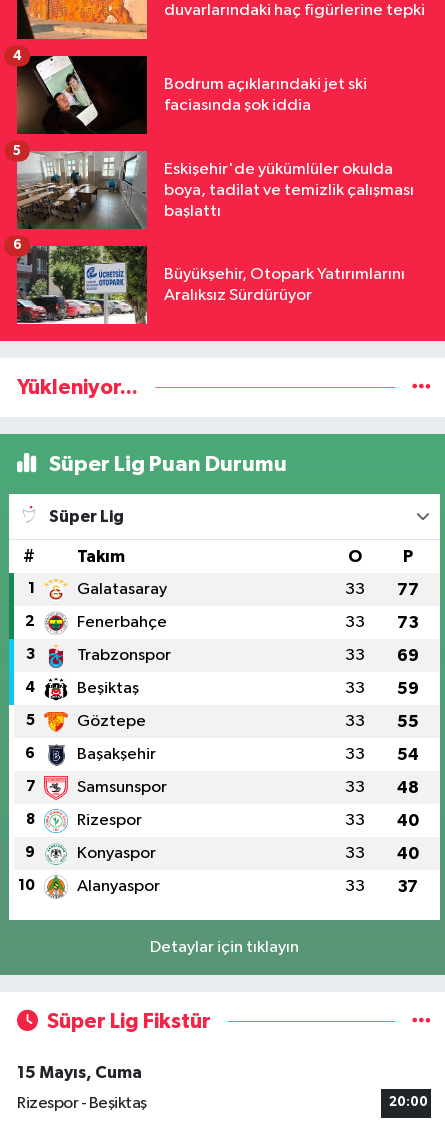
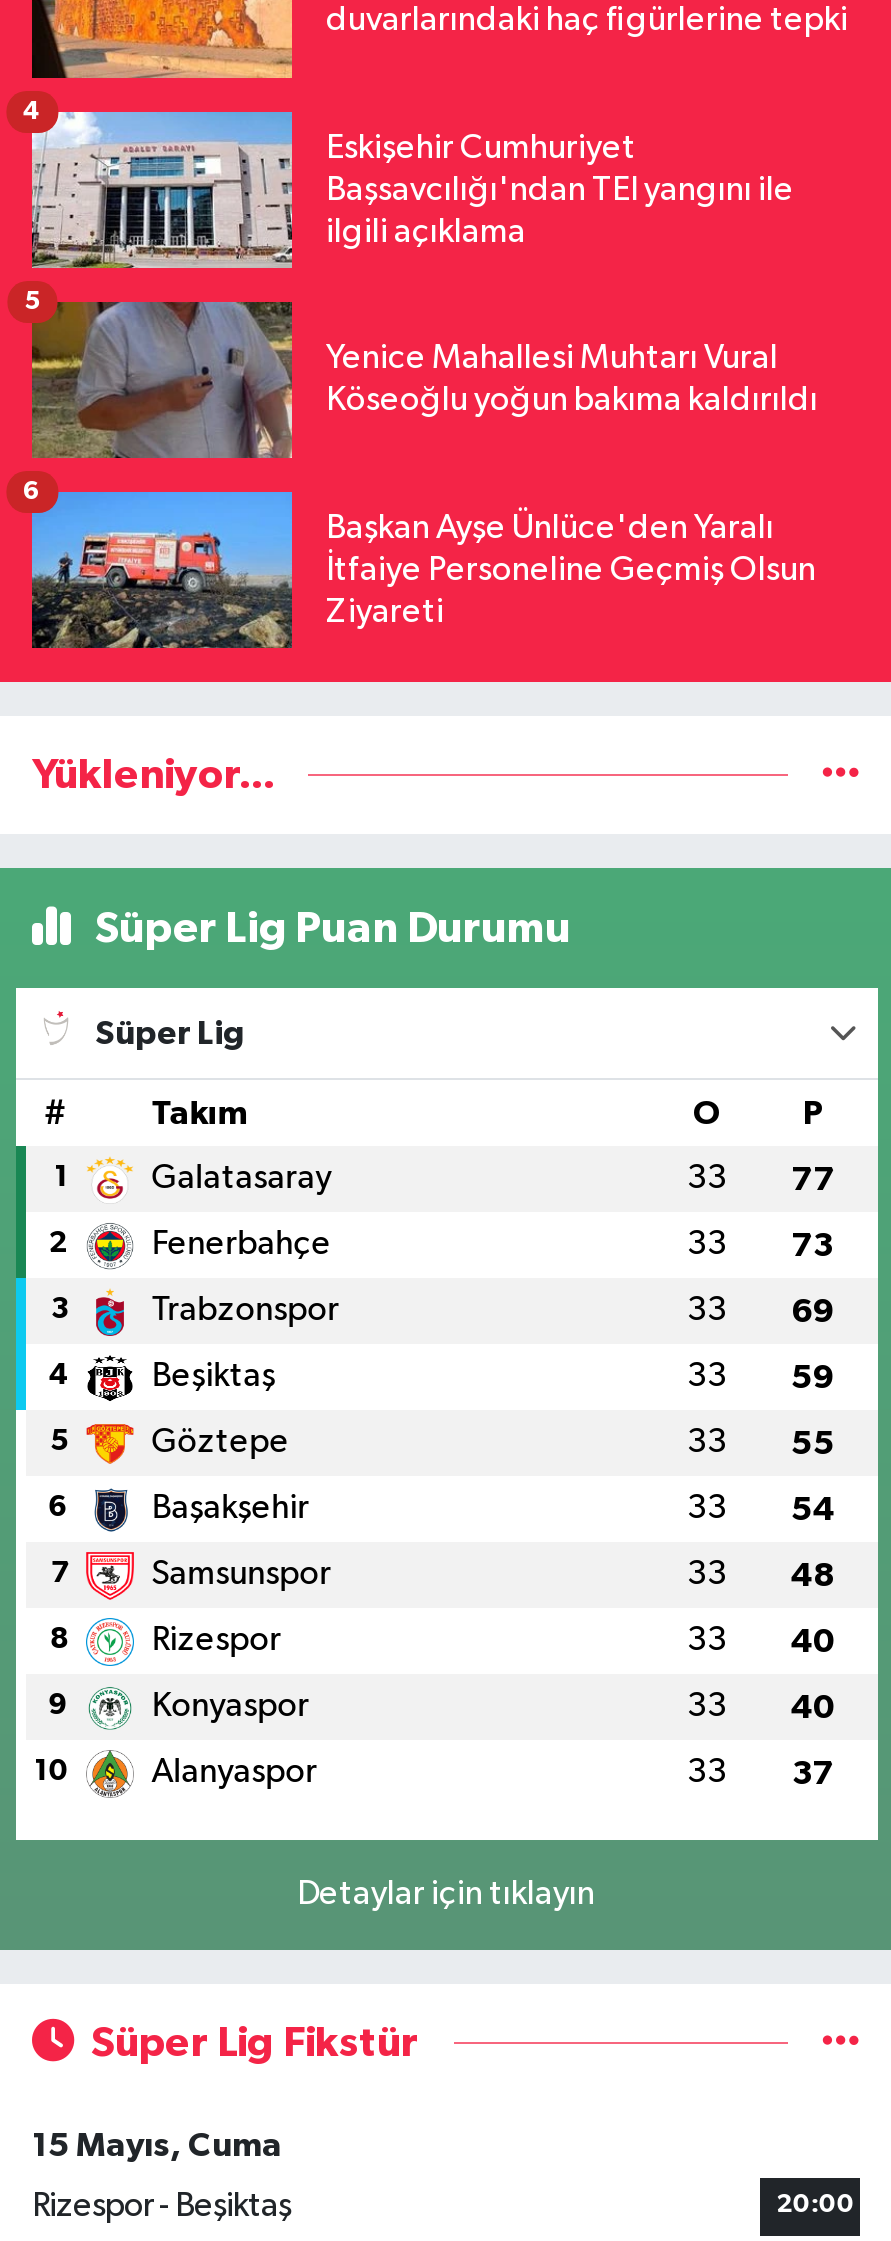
- [image]
- Bodrum açıklarındaki jet ski
- faciasında şok iddia
+ [image]
+ Eskişehir Cumhuriyet
+ Başsavcılığı'ndan TEI yangını ile
+ ilgili açıklama

- [image]
- Eskişehir'de yükümlüler okulda
- boya, tadilat ve temizlik çalışması
- başlattı
+ [image]
+ Yenice Mahallesi Muhtarı Vural
+ Köseoğlu yoğun bakıma kaldırıldı

- [image]
- Büyükşehir, Otopark Yatırımlarını
- Aralıksız Sürdürüyor
+ [image]
+ Başkan Ayşe Ünlüce'den Yaralı
+ İtfaiye Personeline Geçmiş Olsun
+ Ziyareti
